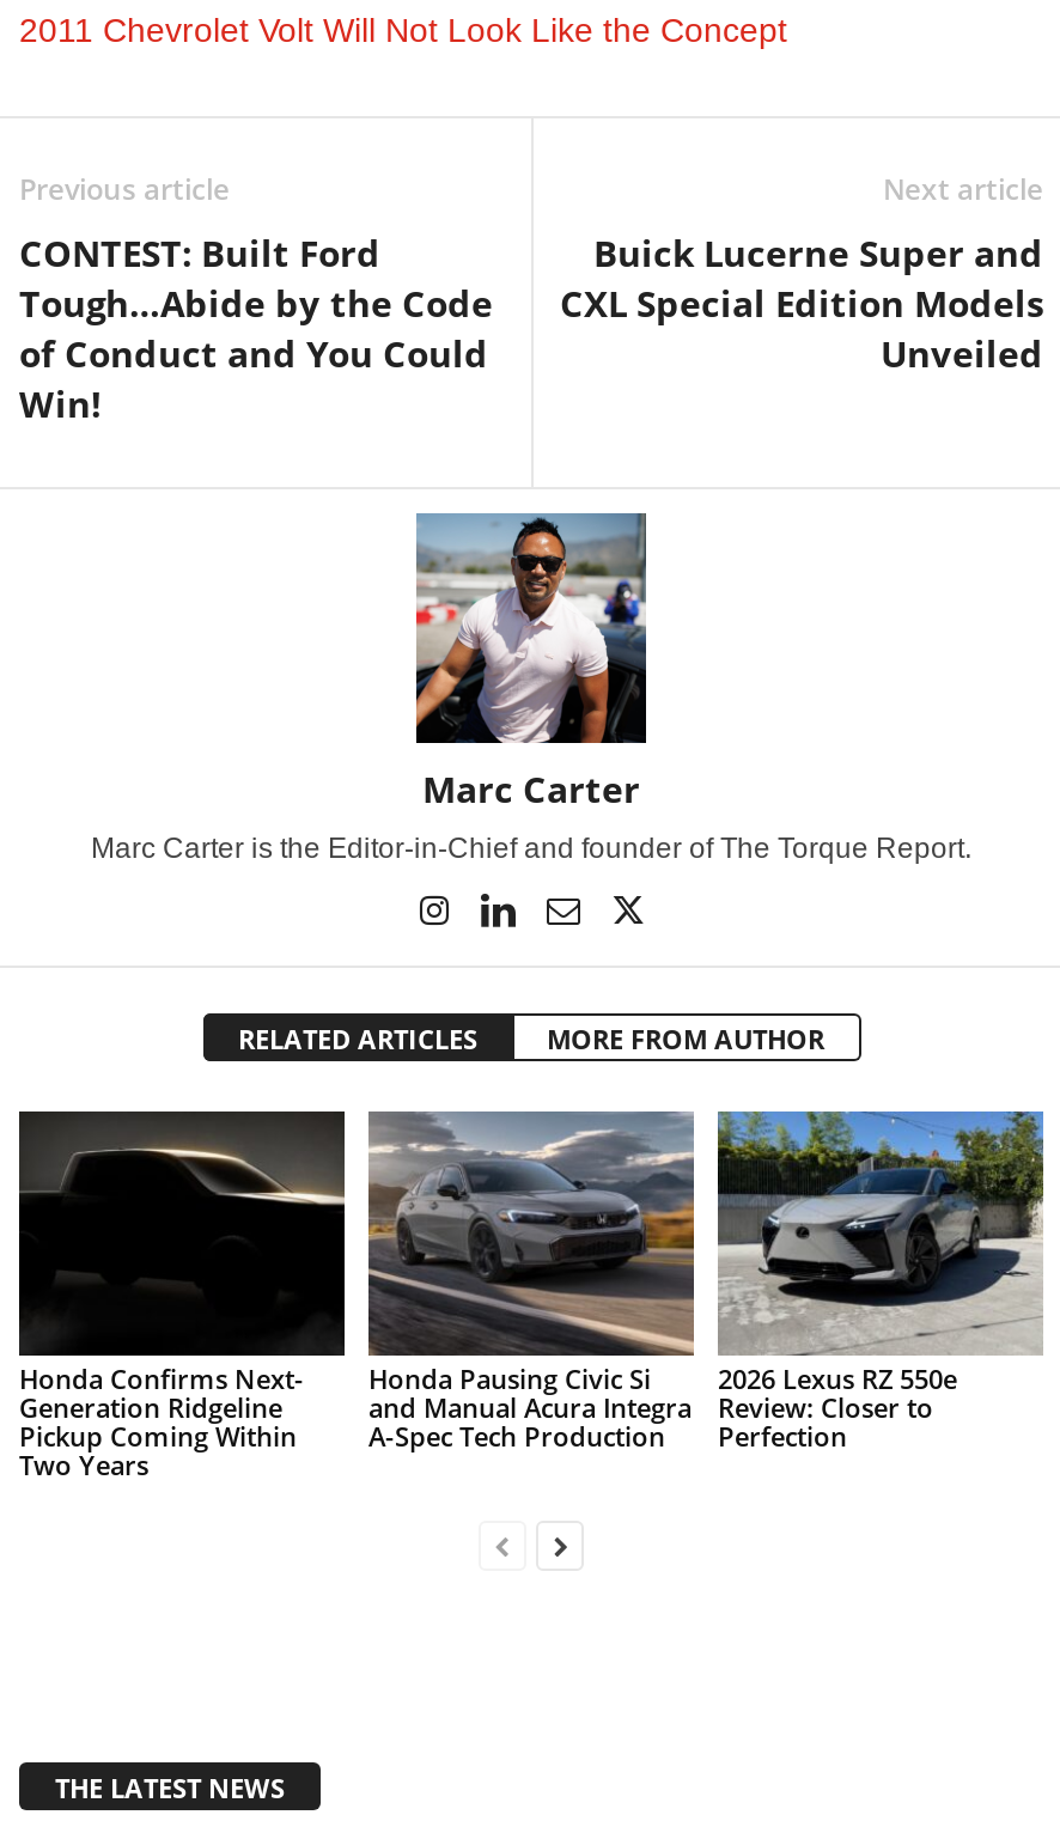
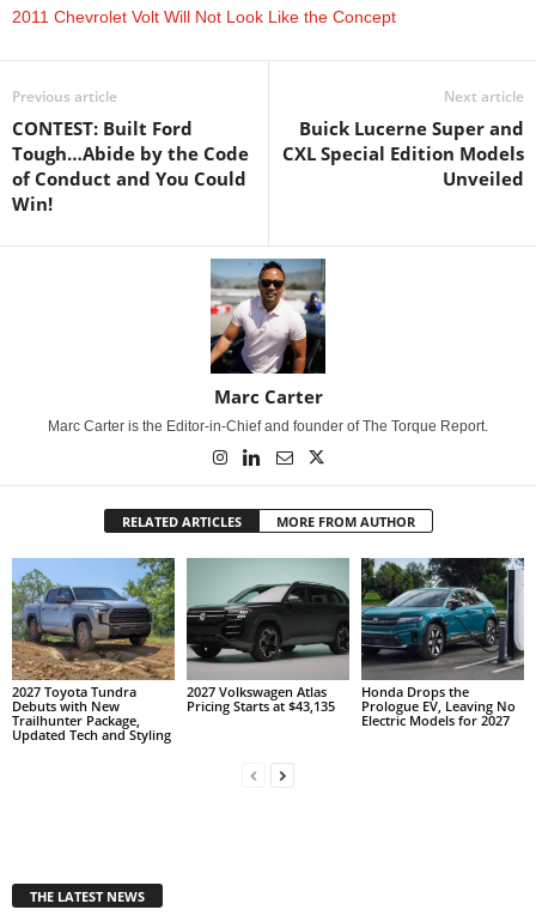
- [image]
- Honda Confirms Next-
- Generation Ridgeline
- Pickup Coming Within
- Two Years
+ [image]
+ 2027 Toyota Tundra
+ Debuts with New
+ Trailhunter Package,
+ Updated Tech and Styling

- [image]
- Honda Pausing Civic Si
- and Manual Acura Integra
- A-Spec Tech Production
+ [image]
+ 2027 Volkswagen Atlas
+ Pricing Starts at $43,135

- [image]
- 2026 Lexus RZ 550e
- Review: Closer to
- Perfection
+ [image]
+ Honda Drops the
+ Prologue EV, Leaving No
+ Electric Models for 2027
